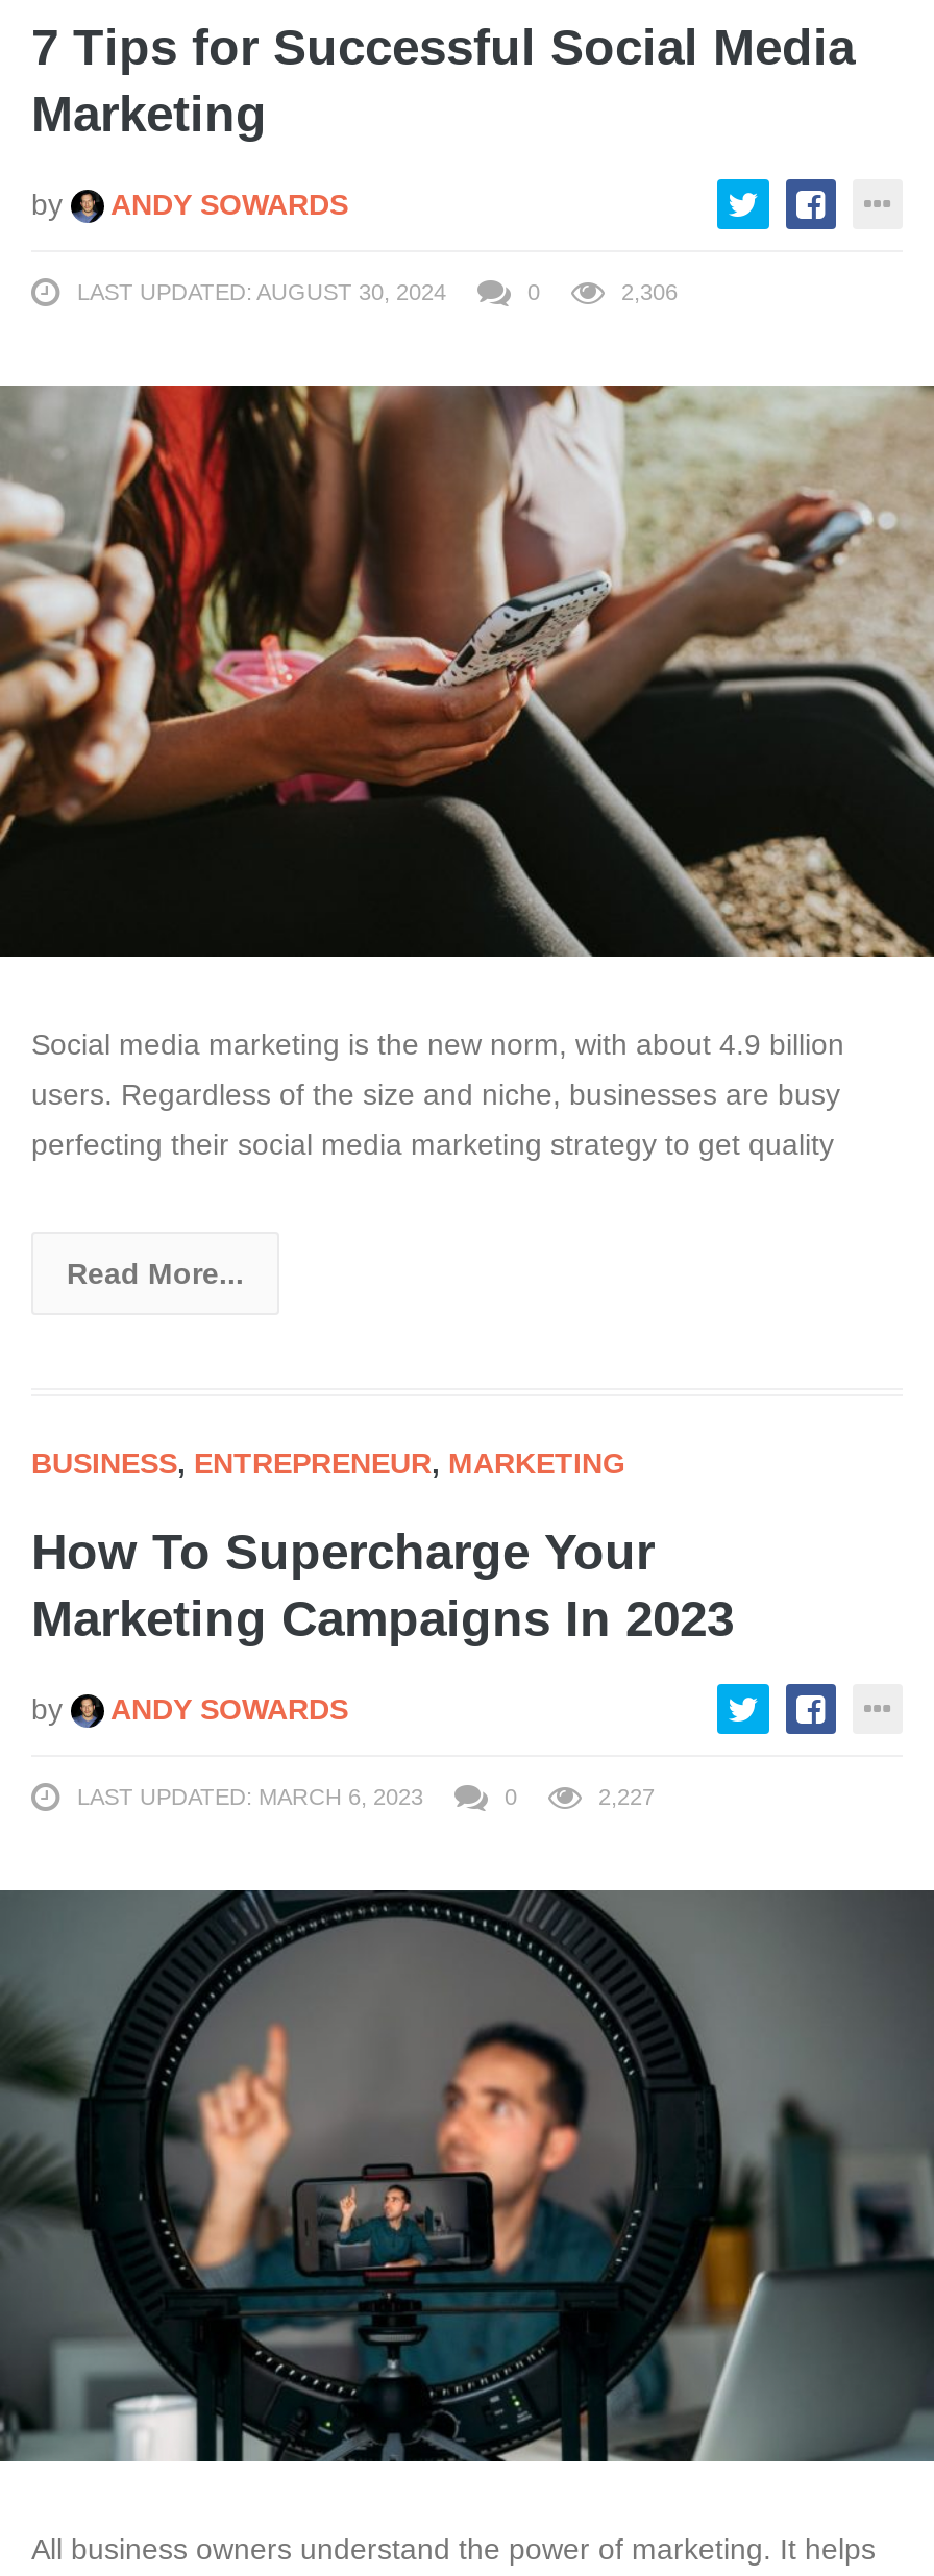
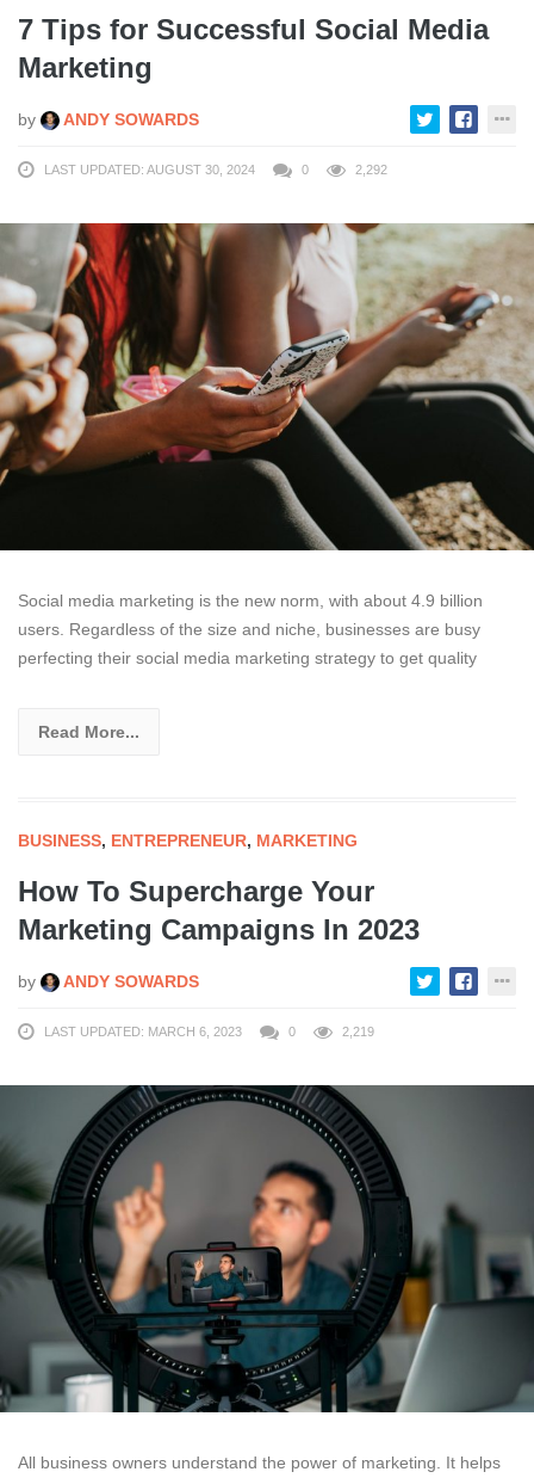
- 2,306
+ 2,292

- 2,227
+ 2,219
